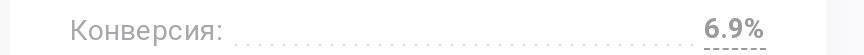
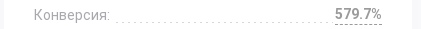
- 6.9%
+ 579.7%
